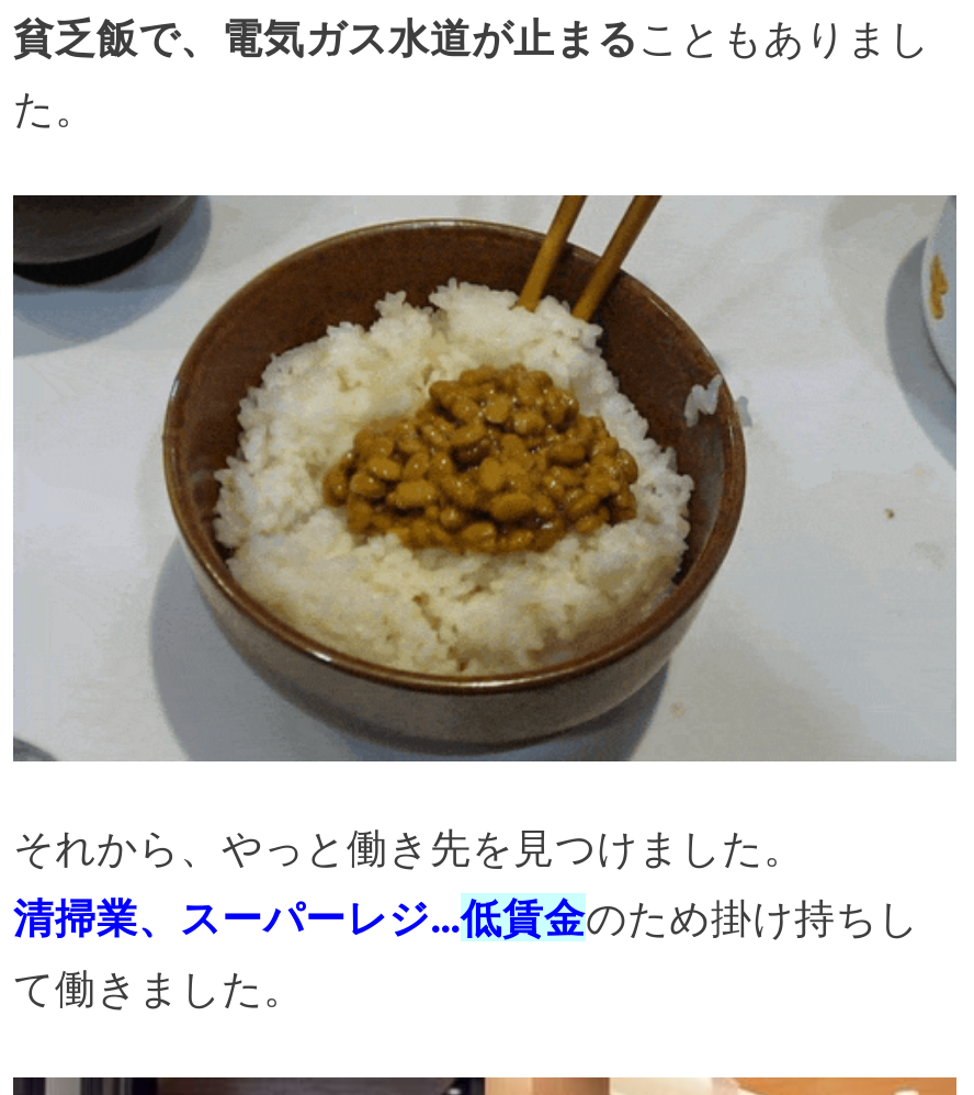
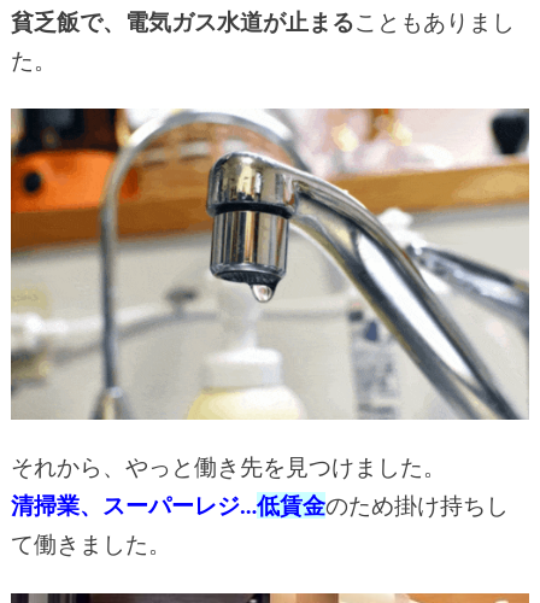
- [image]
+ [image]
